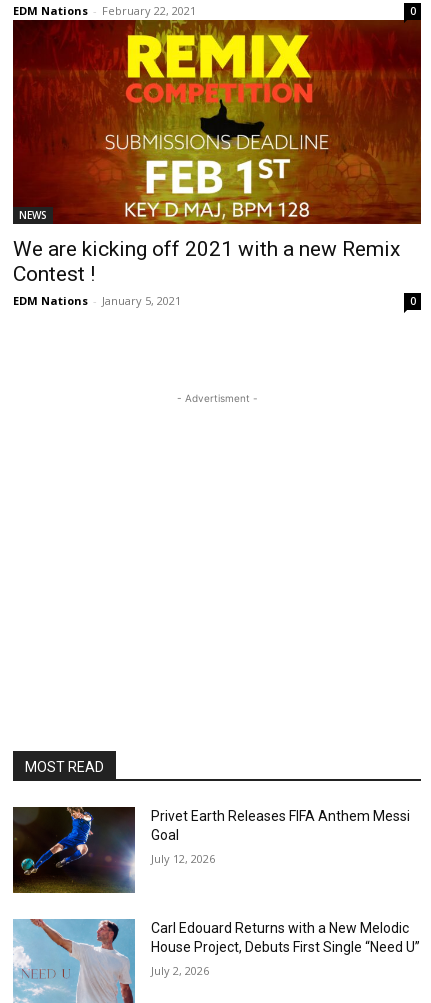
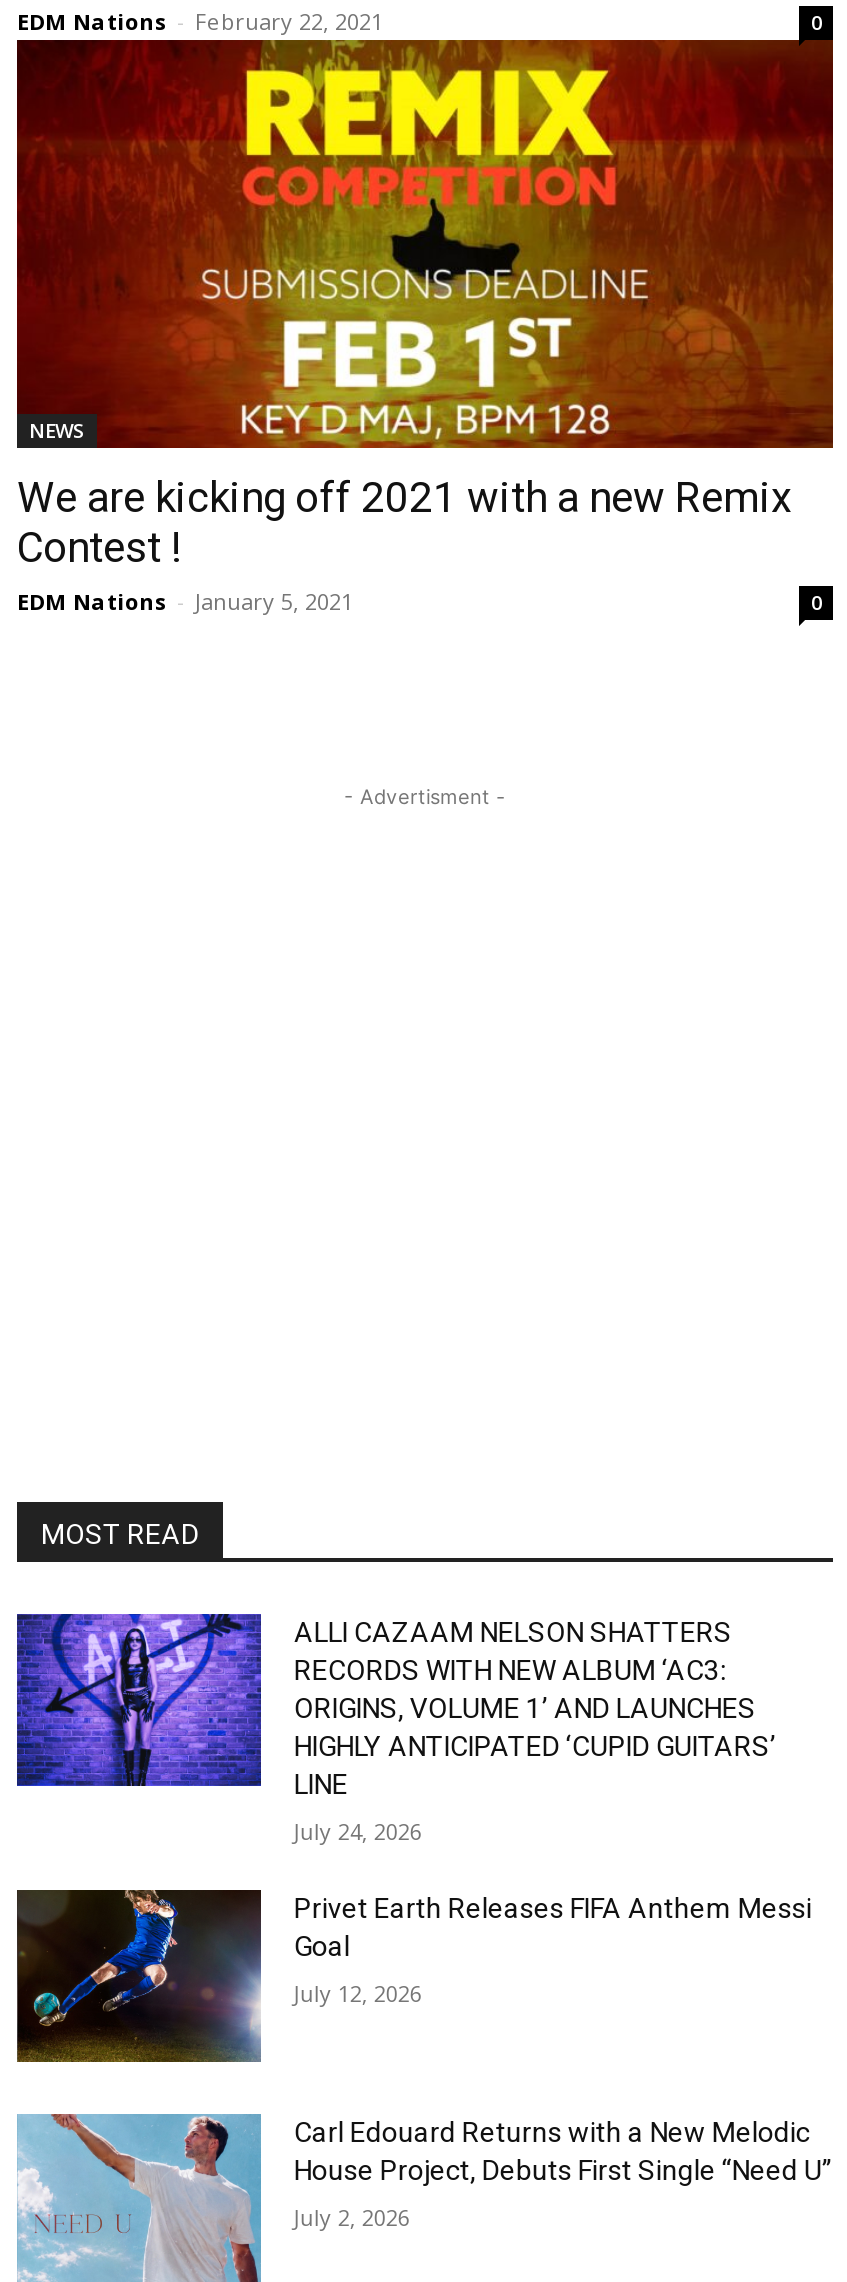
+ [image]
+ ALLI CAZAAM NELSON SHATTERS
+ RECORDS WITH NEW ALBUM ‘AC3:
+ ORIGINS, VOLUME 1’ AND LAUNCHES
+ HIGHLY ANTICIPATED ‘CUPID GUITARS’
+ LINE
+ July 24, 2026
